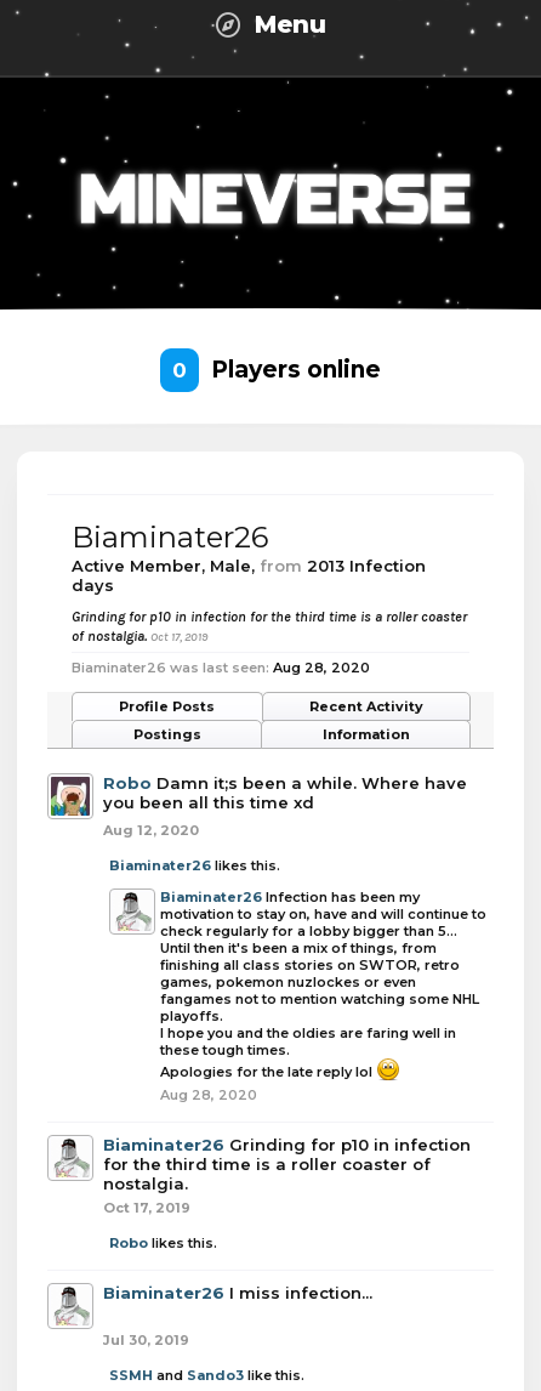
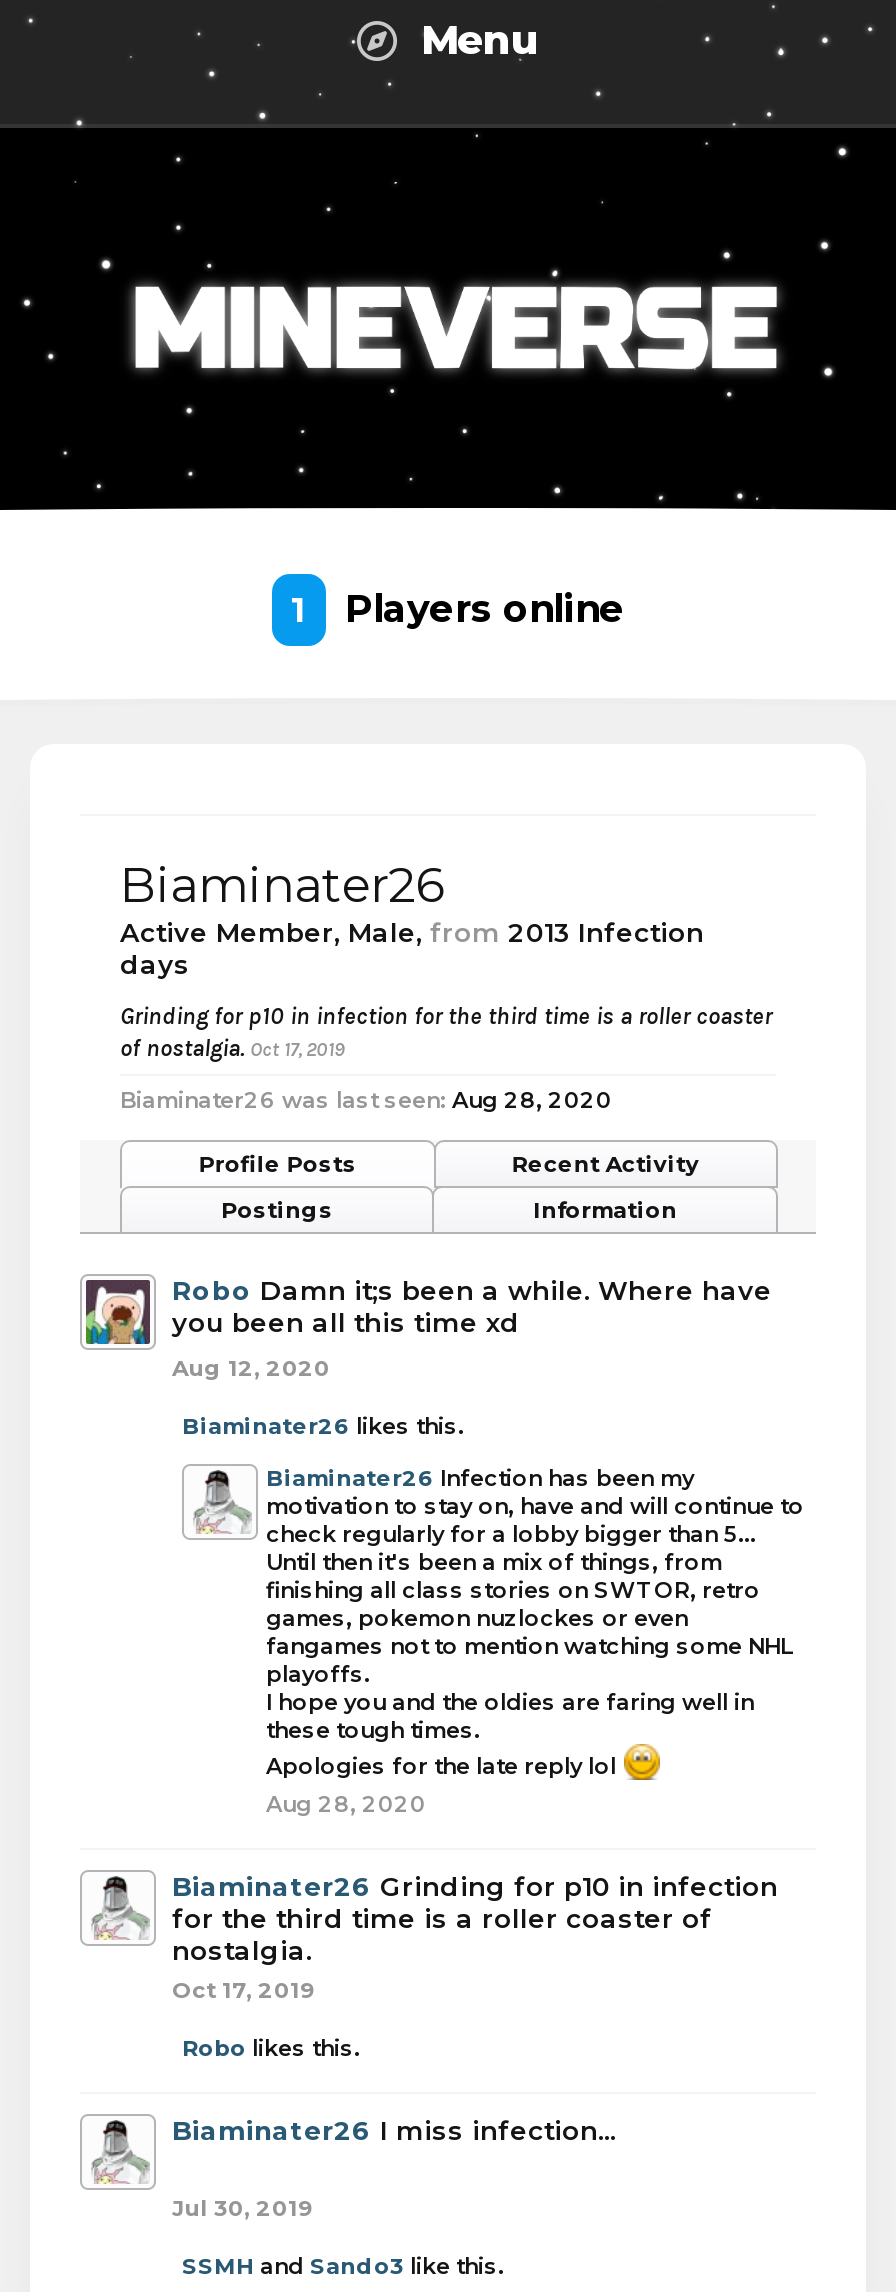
- 0 Players online
+ 1 Players online
